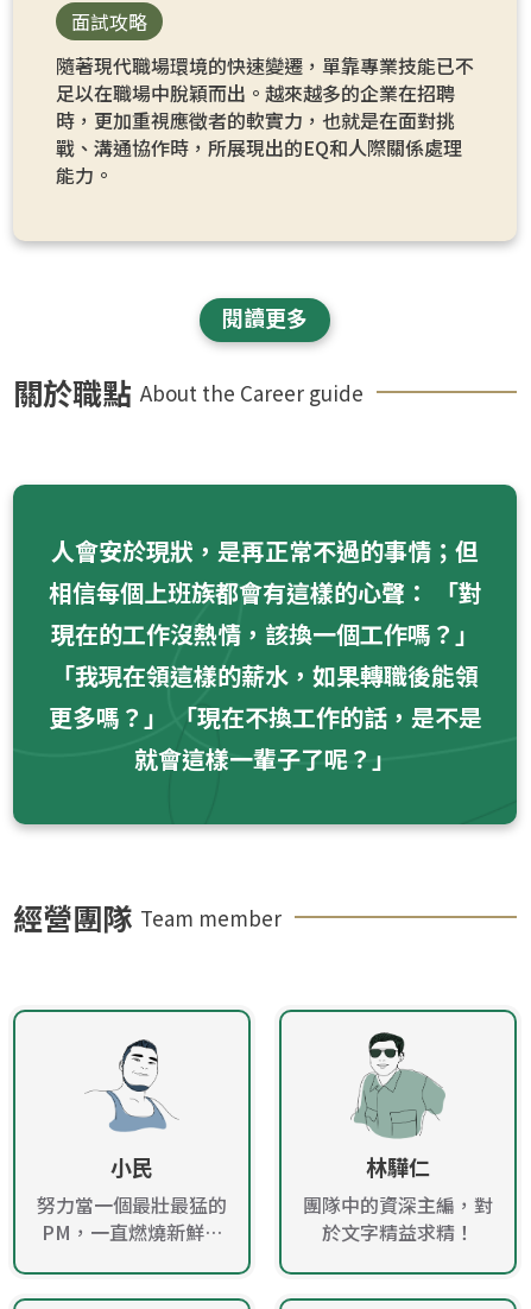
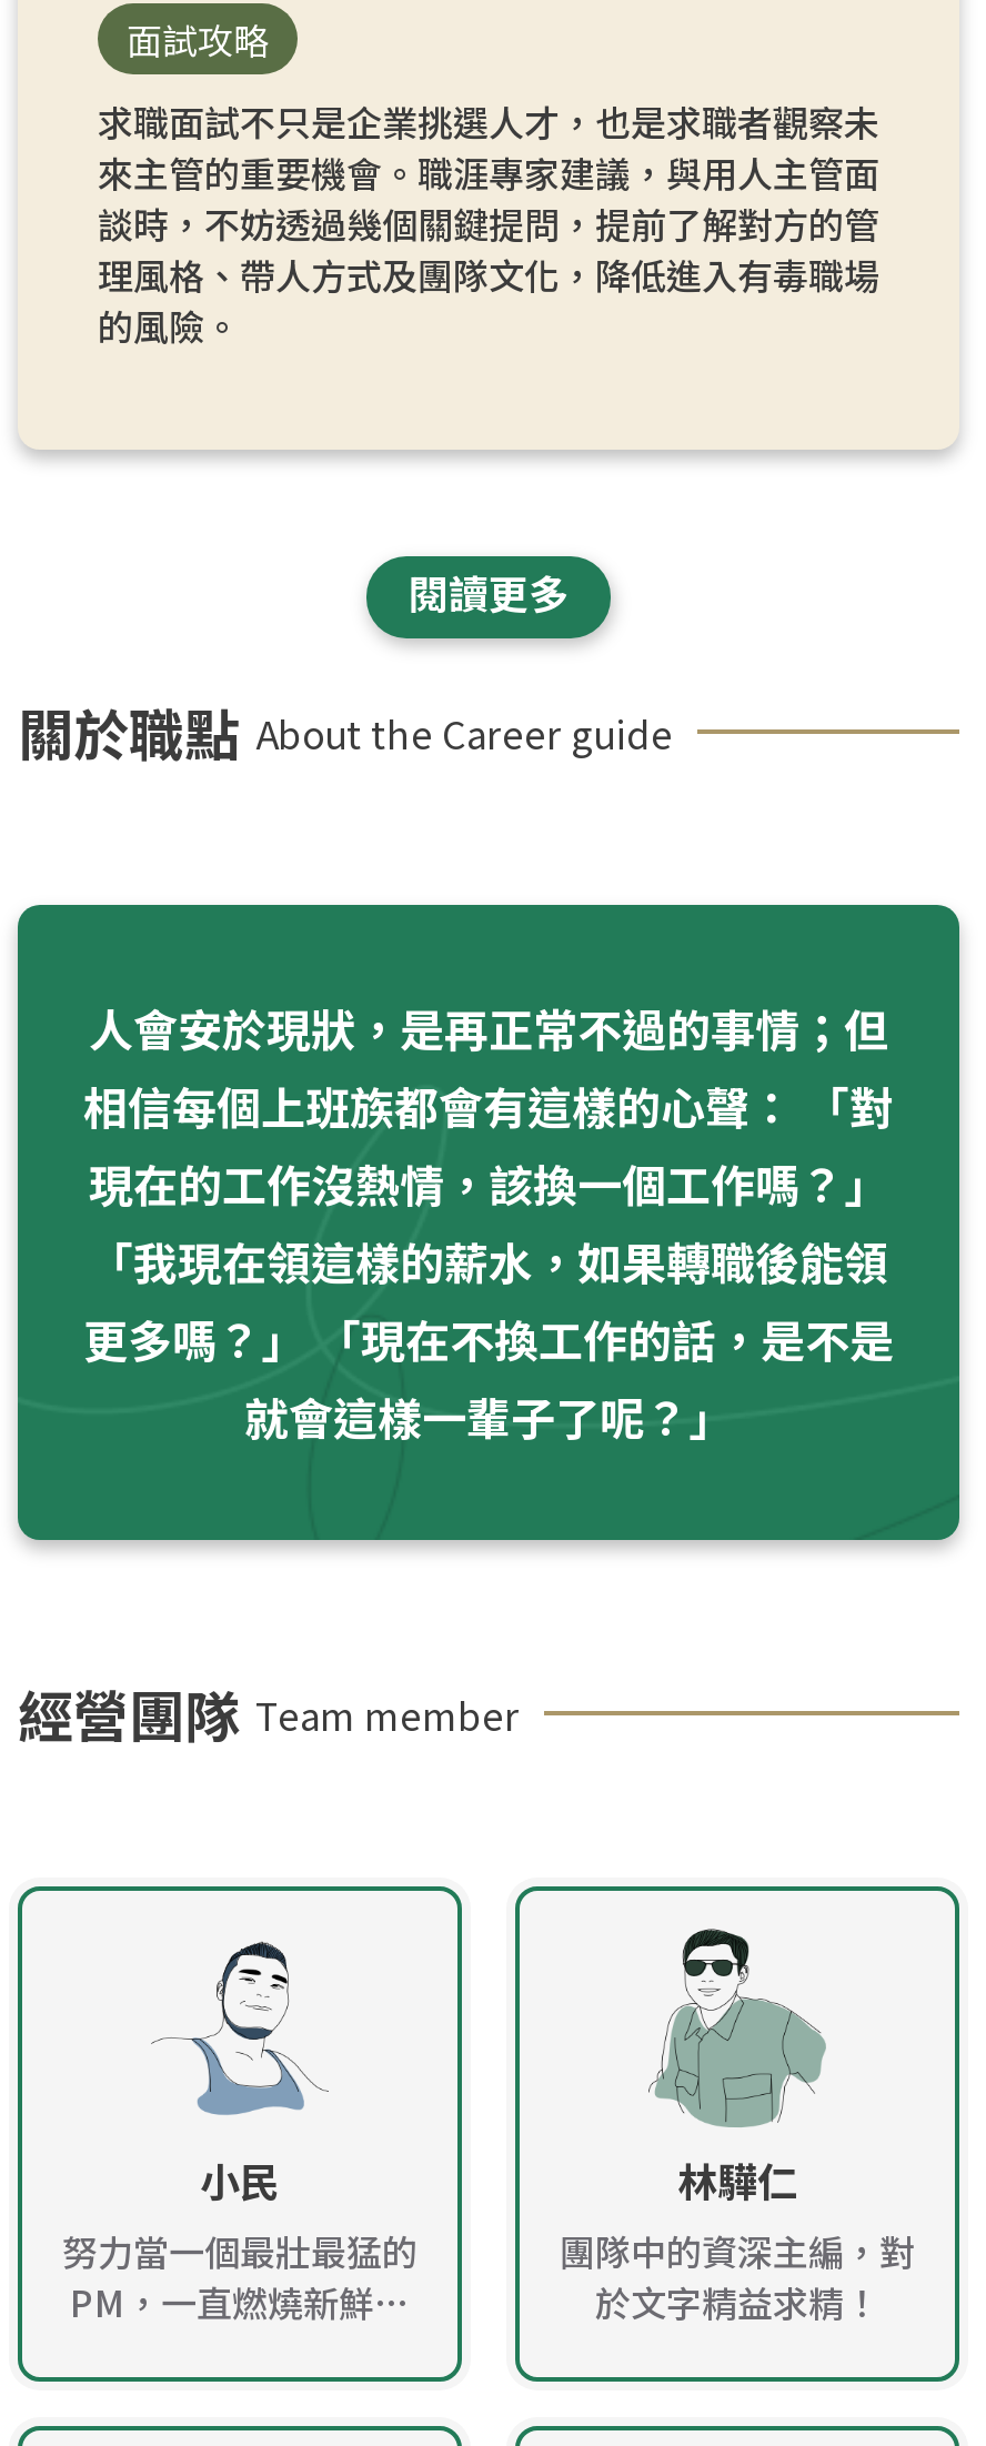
- 隨著現代職場環境的快速變遷，單靠專業技能已不
- 足以在職場中脫穎而出。越來越多的企業在招聘
- 時，更加重視應徵者的軟實力，也就是在面對挑
- 戰、溝通協作時，所展現出的EQ和人際關係處理
- 能力。
+ 求職面試不只是企業挑選人才，也是求職者觀察未
+ 來主管的重要機會。職涯專家建議，與用人主管面
+ 談時，不妨透過幾個關鍵提問，提前了解對方的管
+ 理風格、帶人方式及團隊文化，降低進入有毒職場
+ 的風險。
